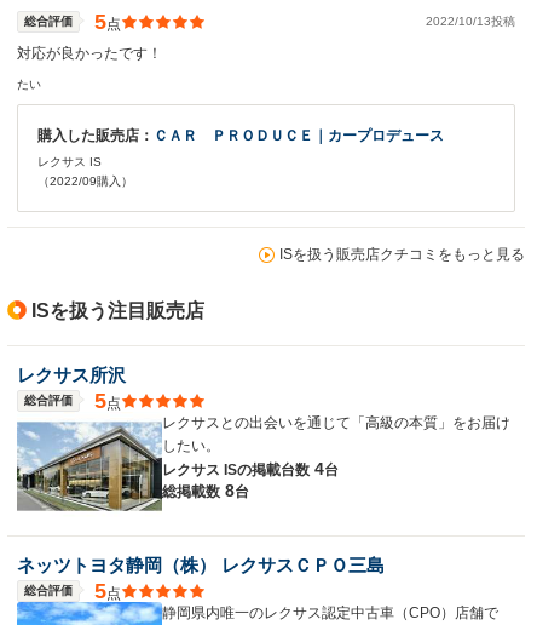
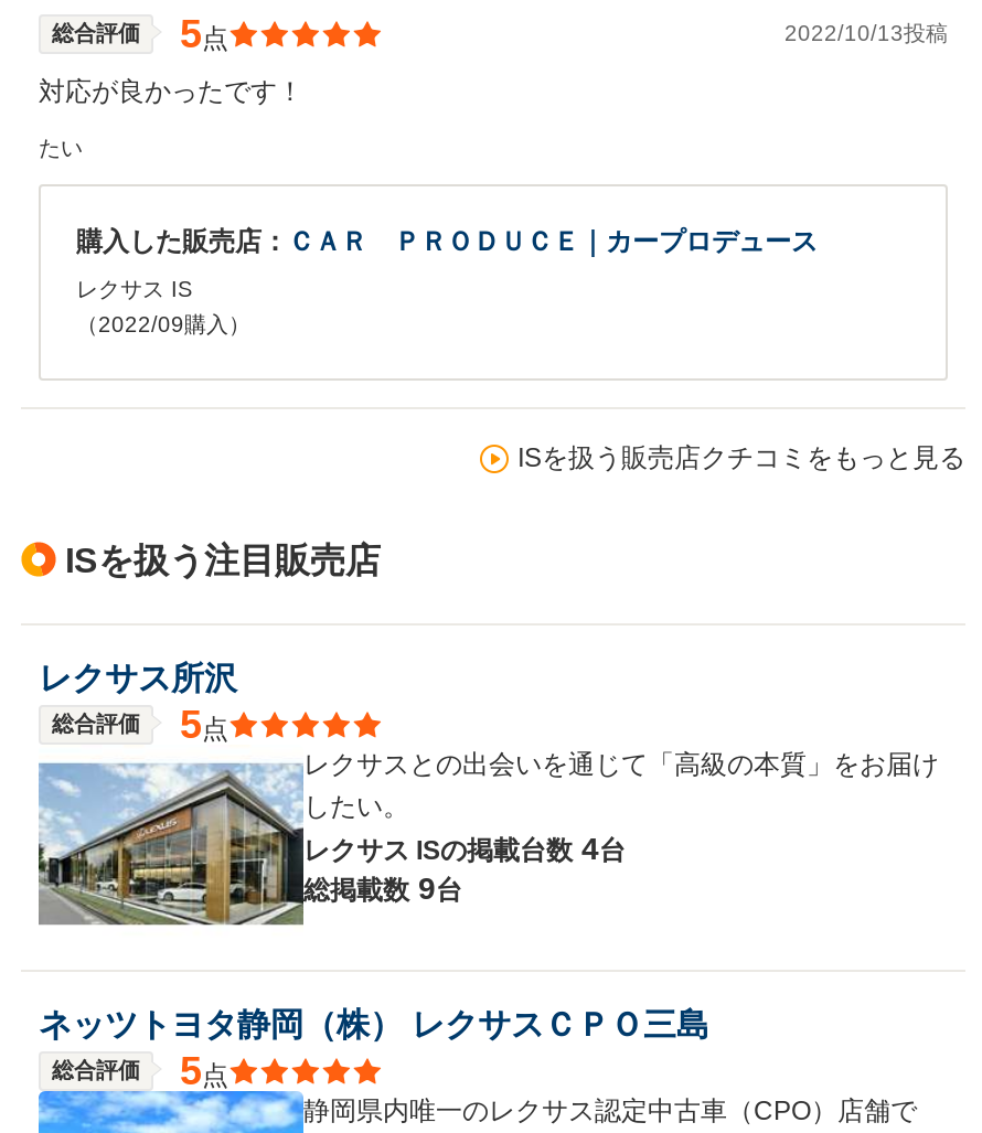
- 総掲載数 8台
+ 総掲載数 9台
